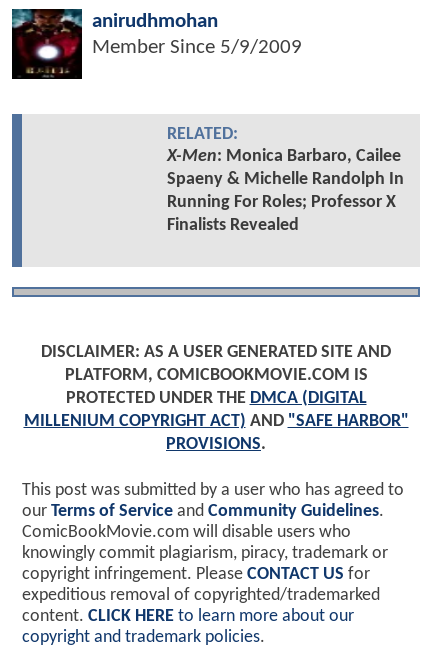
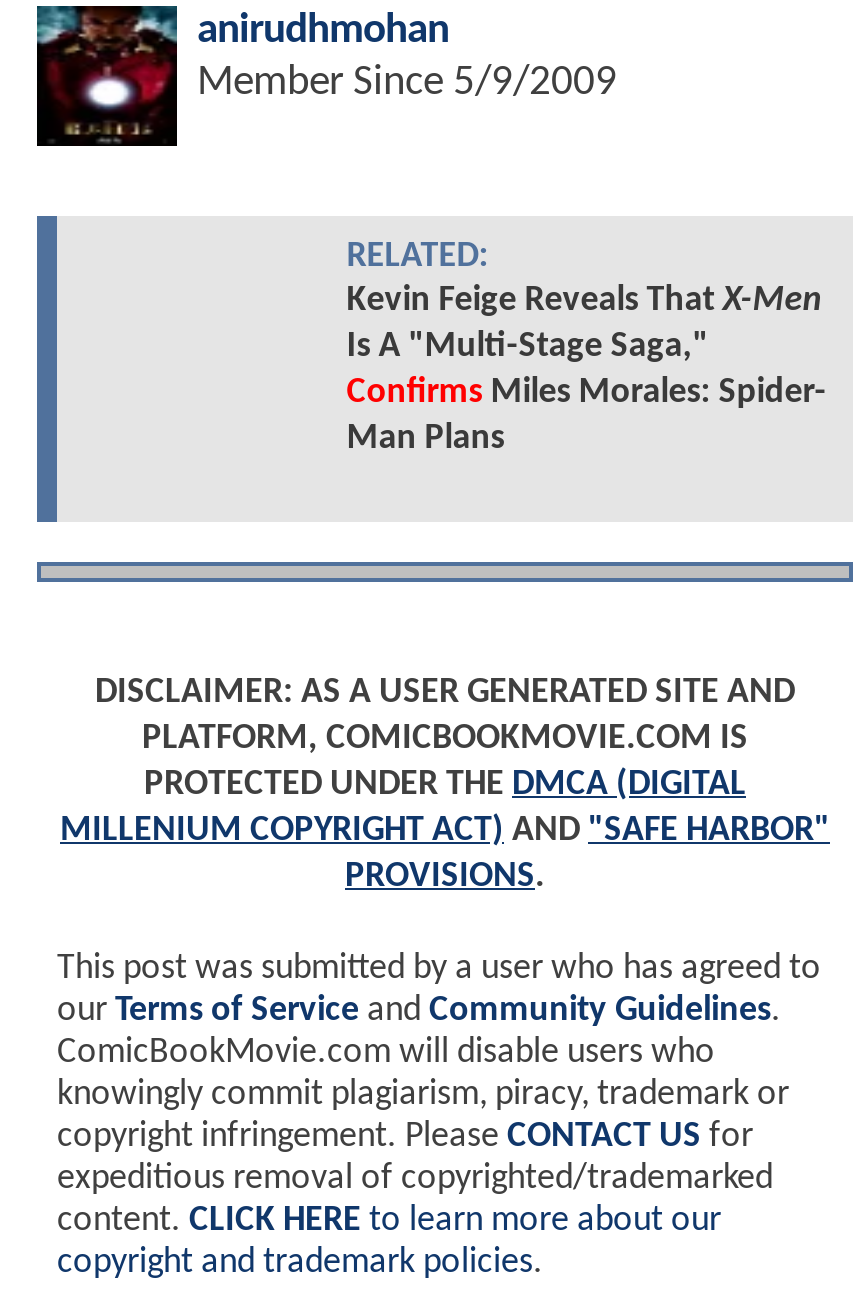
- X-Men: Monica Barbaro, Cailee
- Spaeny & Michelle Randolph In
- Running For Roles; Professor X
- Finalists Revealed
+ Kevin Feige Reveals That X-Men
+ Is A "Multi-Stage Saga,"
+ Confirms Miles Morales: Spider-
+ Man Plans
